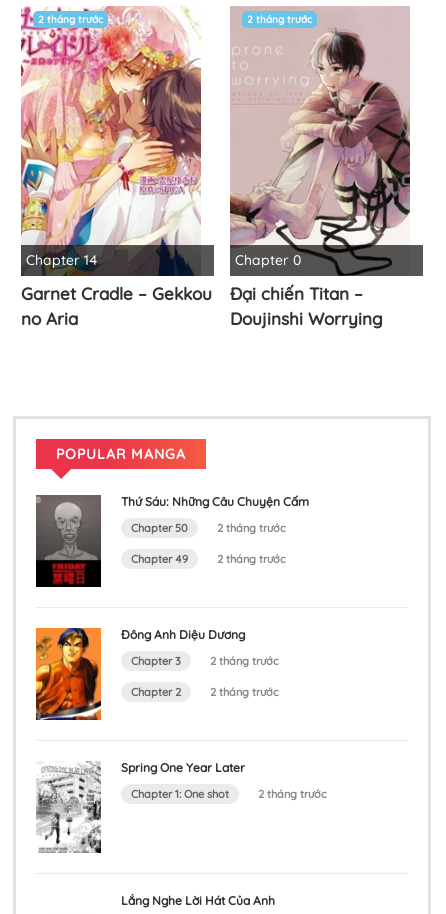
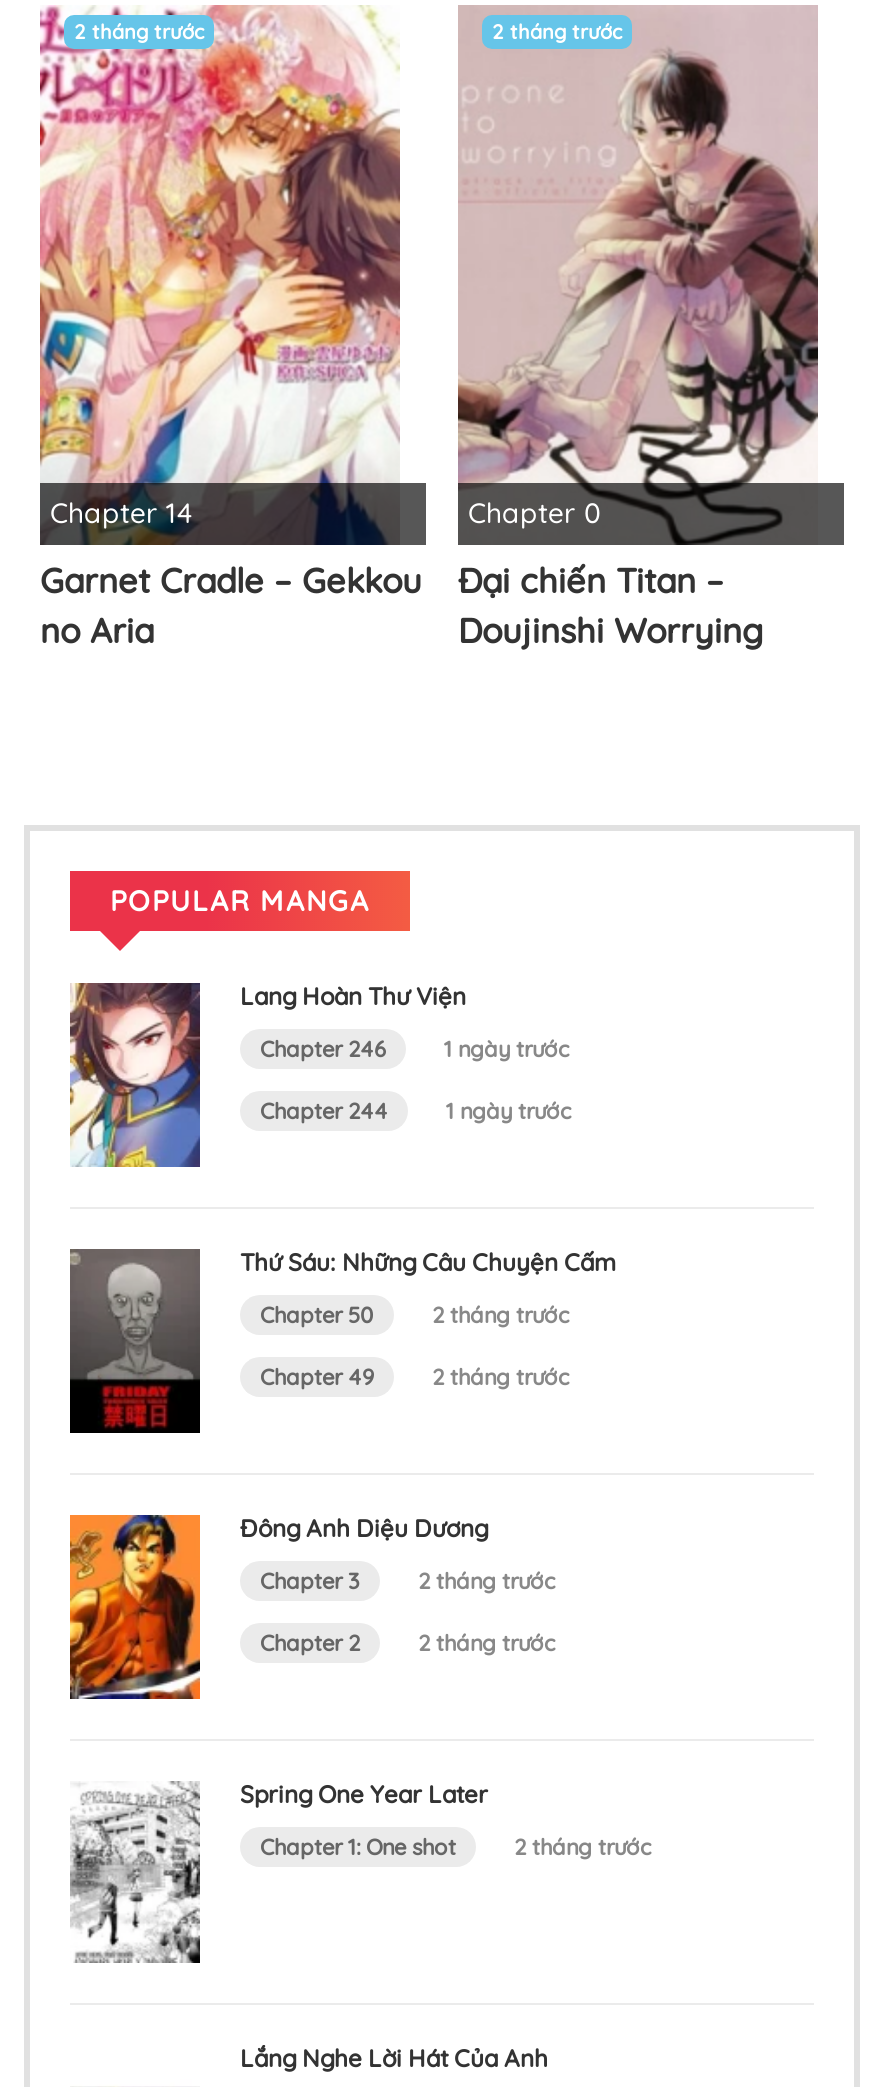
+ [image]
+ Lang Hoàn Thư Viện
+ Chapter 246
+ 1 ngày trước
+ Chapter 244
+ 1 ngày trước
